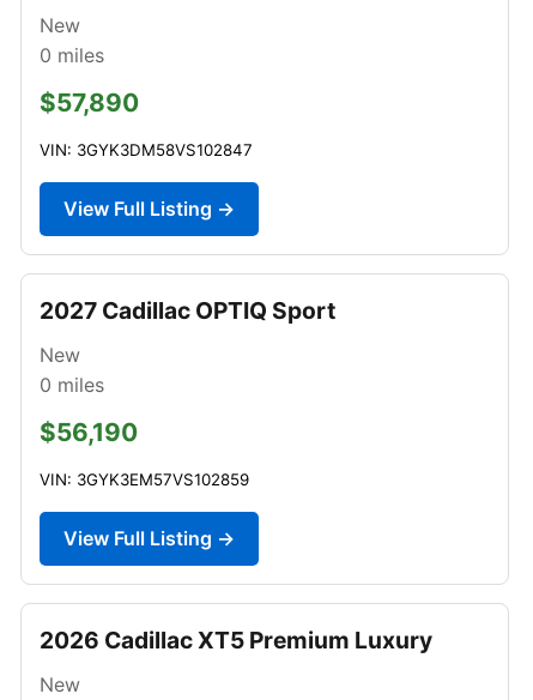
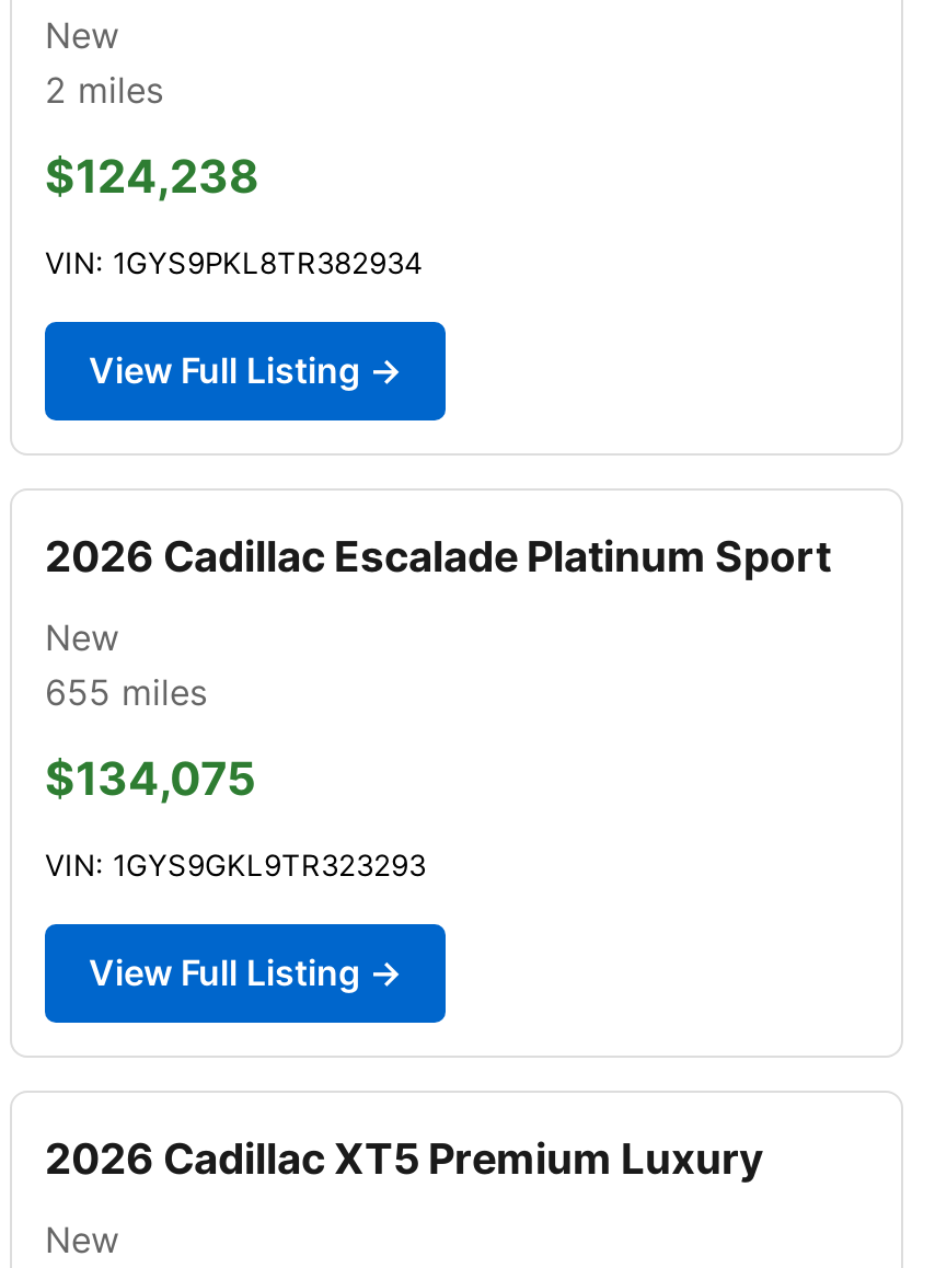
- 0 miles
+ 2 miles

- $57,890
+ $124,238

- VIN: 3GYK3DM58VS102847
+ VIN: 1GYS9PKL8TR382934

- 2027 Cadillac OPTIQ Sport
+ 2026 Cadillac Escalade Platinum Sport

- 0 miles
+ 655 miles

- $56,190
+ $134,075

- VIN: 3GYK3EM57VS102859
+ VIN: 1GYS9GKL9TR323293
